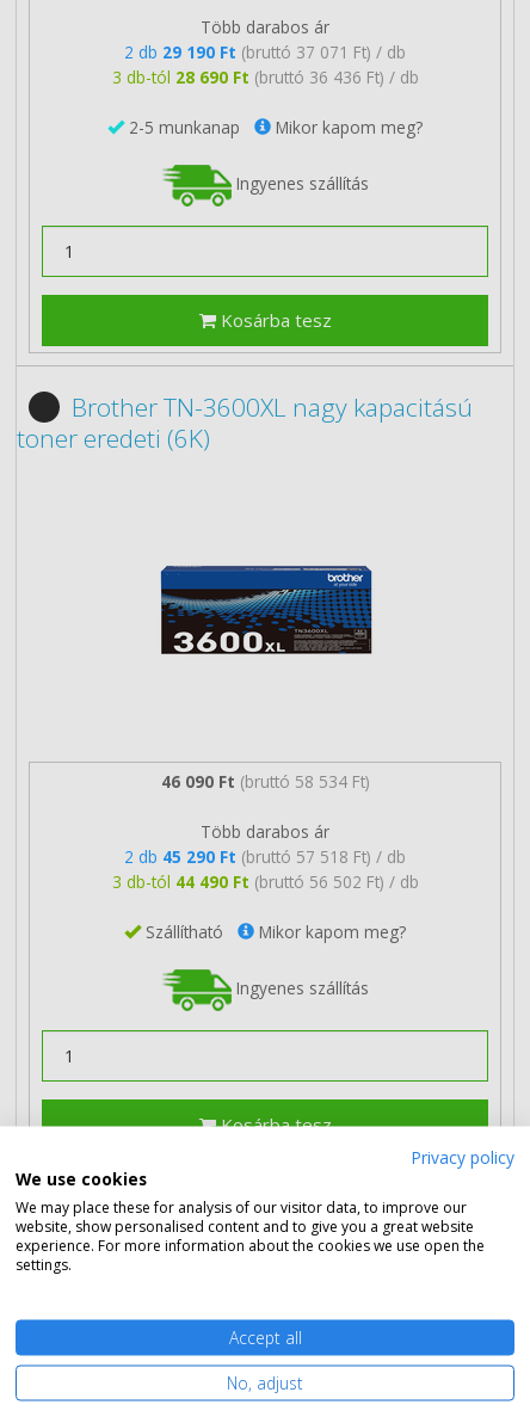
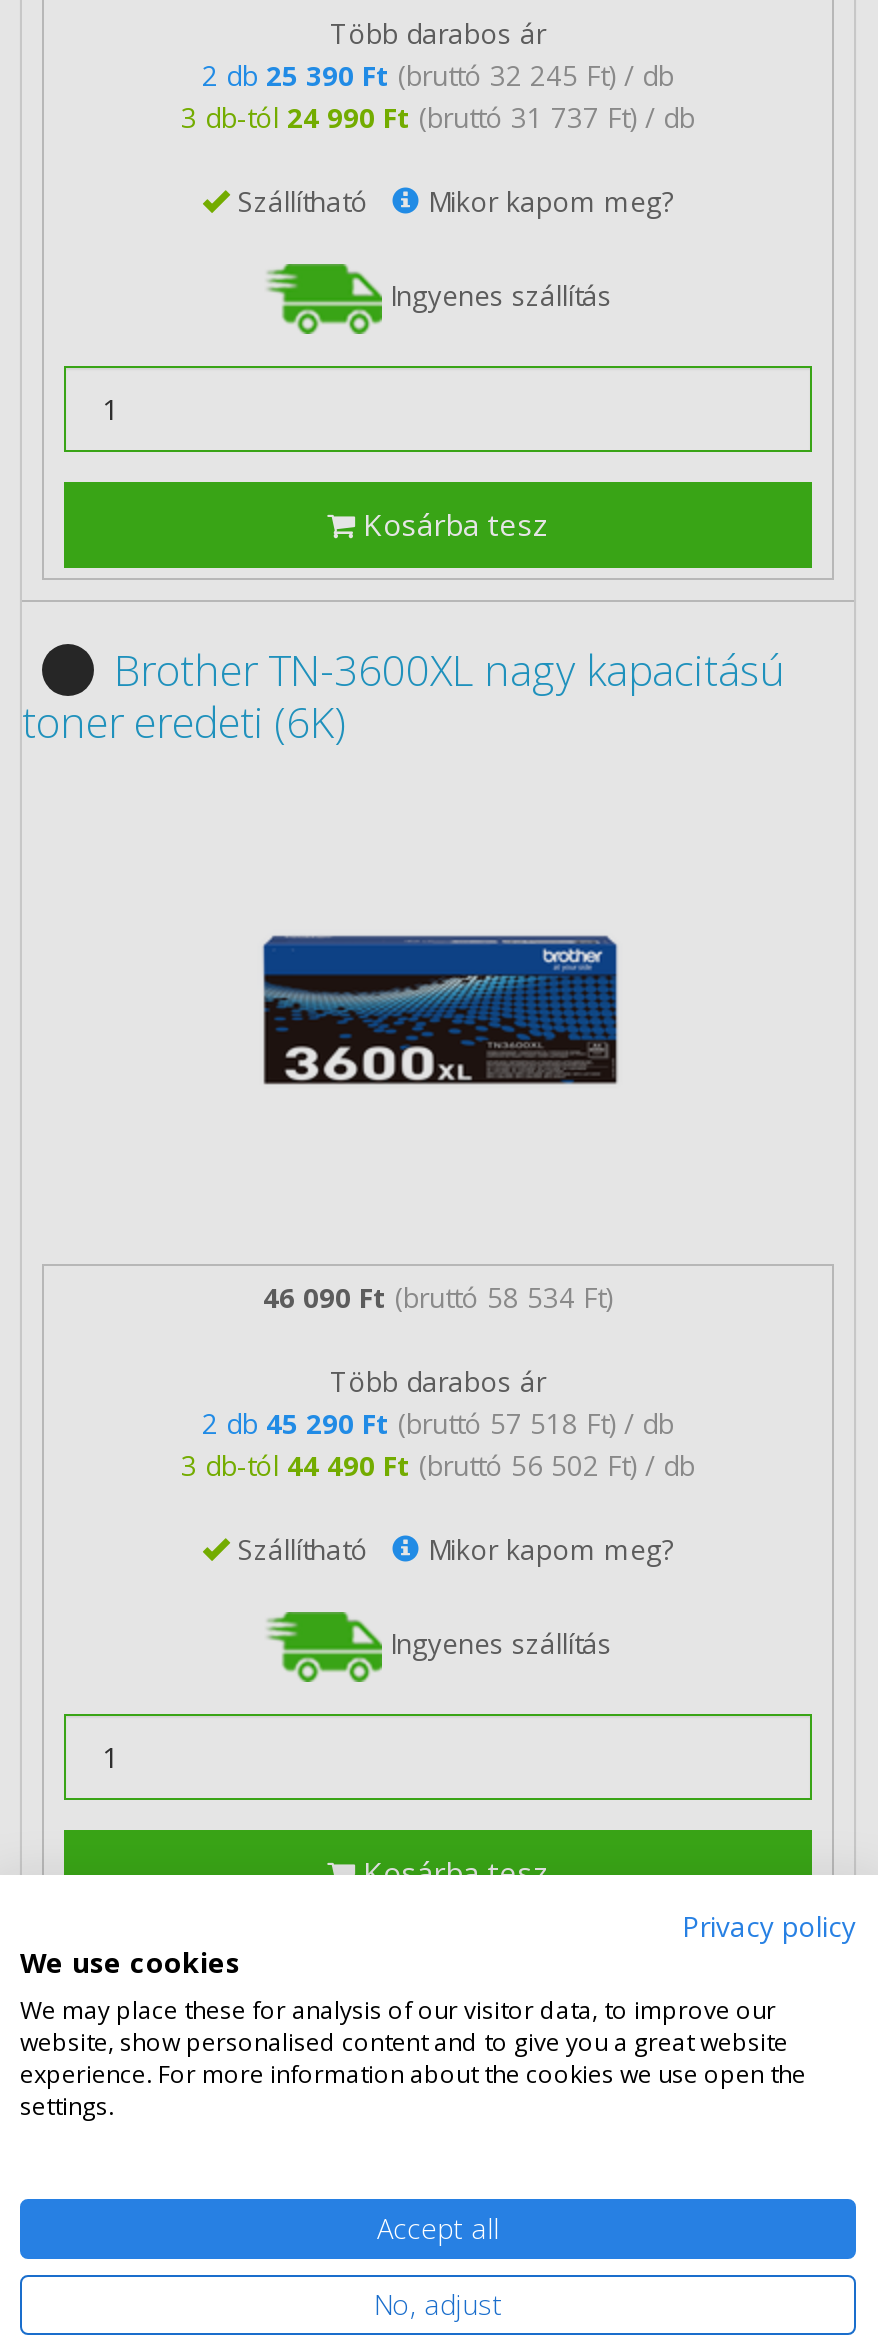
- 2 db 29 190 Ft (bruttó 37 071 Ft) / db
- 3 db-tól 28 690 Ft (bruttó 36 436 Ft) / db
+ 2 db 25 390 Ft (bruttó 32 245 Ft) / db
+ 3 db-tól 24 990 Ft (bruttó 31 737 Ft) / db

- 2-5 munkanap
+ Szállítható
